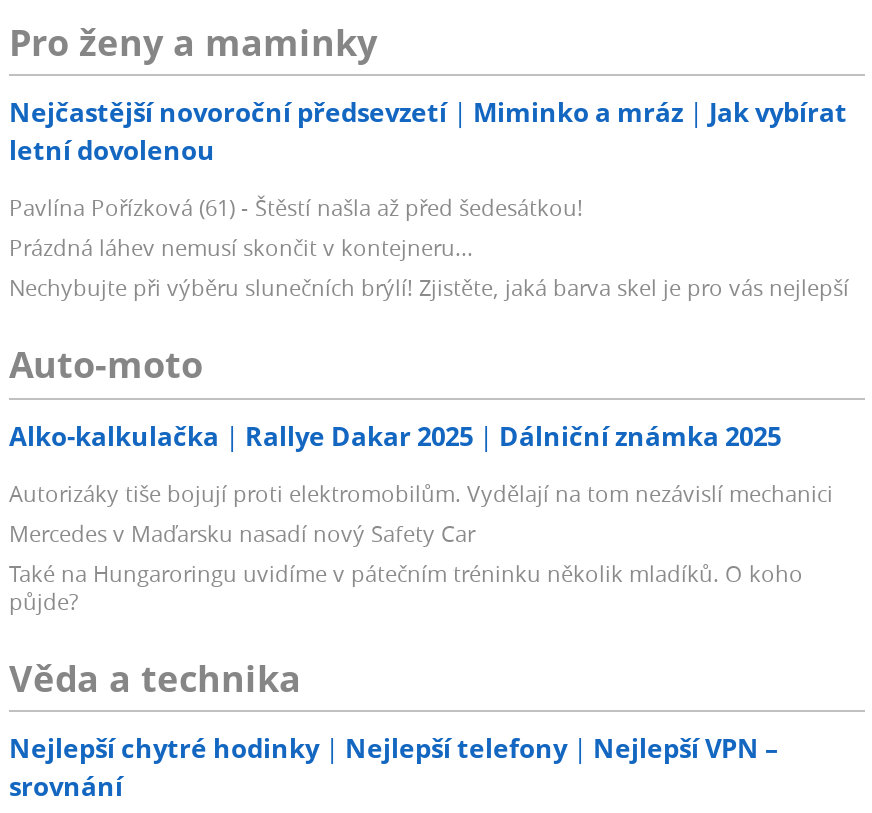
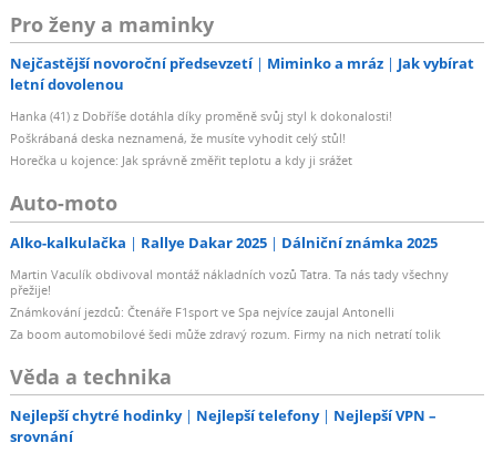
- Pavlína Pořízková (61) - Štěstí našla až před šedesátkou!
- Prázdná láhev nemusí skončit v kontejneru...
- Nechybujte při výběru slunečních brýlí! Zjistěte, jaká barva skel je pro vás nejlepší
+ Hanka (41) z Dobříše dotáhla díky proměně svůj styl k dokonalosti!
+ Poškrábaná deska neznamená, že musíte vyhodit celý stůl!
+ Horečka u kojence: Jak správně změřit teplotu a kdy ji srážet

- Autorizáky tiše bojují proti elektromobilům. Vydělají na tom nezávislí mechanici
- Mercedes v Maďarsku nasadí nový Safety Car
- Také na Hungaroringu uvidíme v pátečním tréninku několik mladíků. O koho
- půjde?
+ Martin Vaculík obdivoval montáž nákladních vozů Tatra. Ta nás tady všechny
+ přežije!
+ Známkování jezdců: Čtenáře F1sport ve Spa nejvíce zaujal Antonelli
+ Za boom automobilové šedi může zdravý rozum. Firmy na nich netratí tolik
